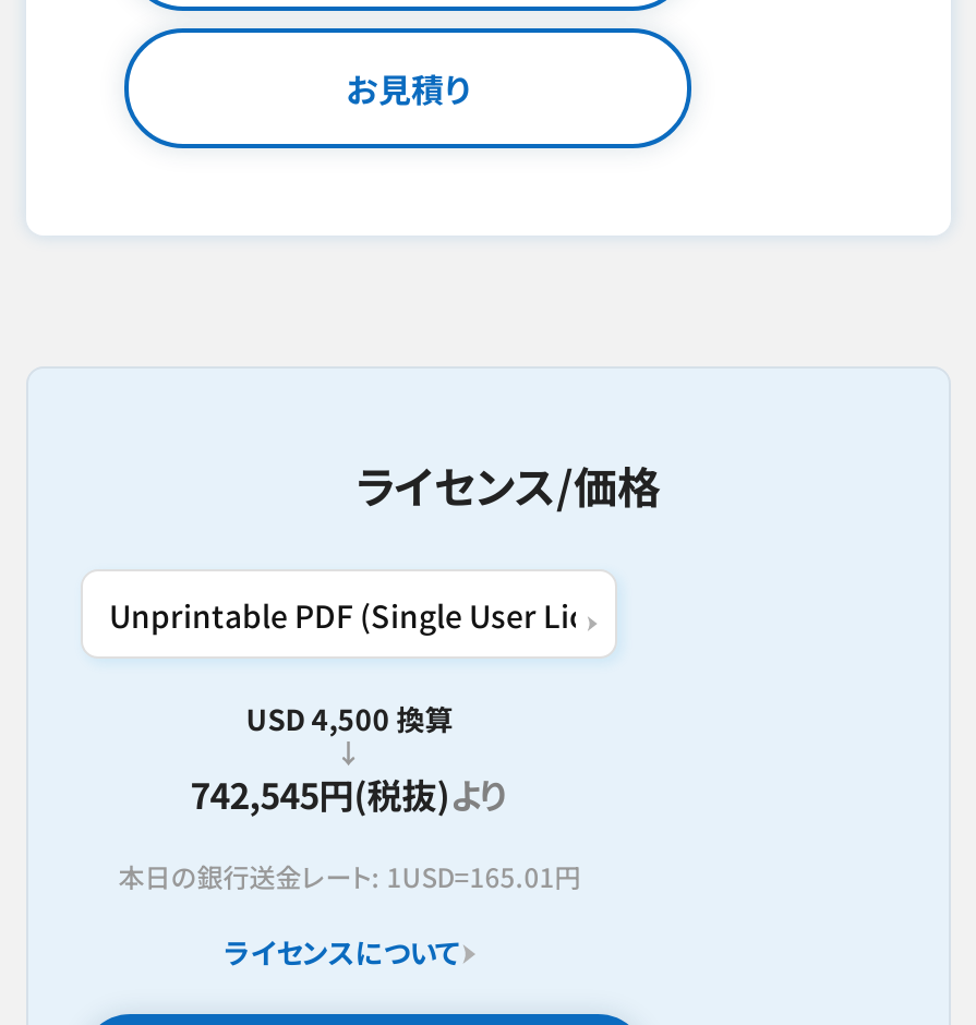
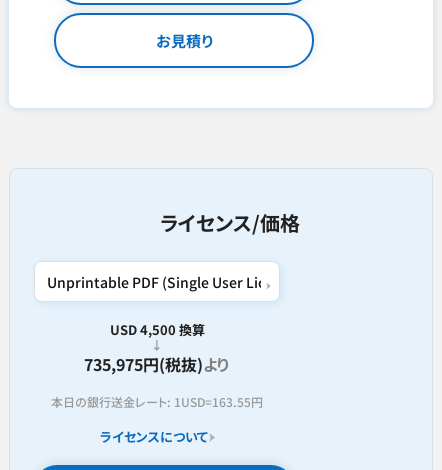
- 742,545円(税抜)より
+ 735,975円(税抜)より

- 本日の銀行送金レート: 1USD=165.01円
+ 本日の銀行送金レート: 1USD=163.55円
